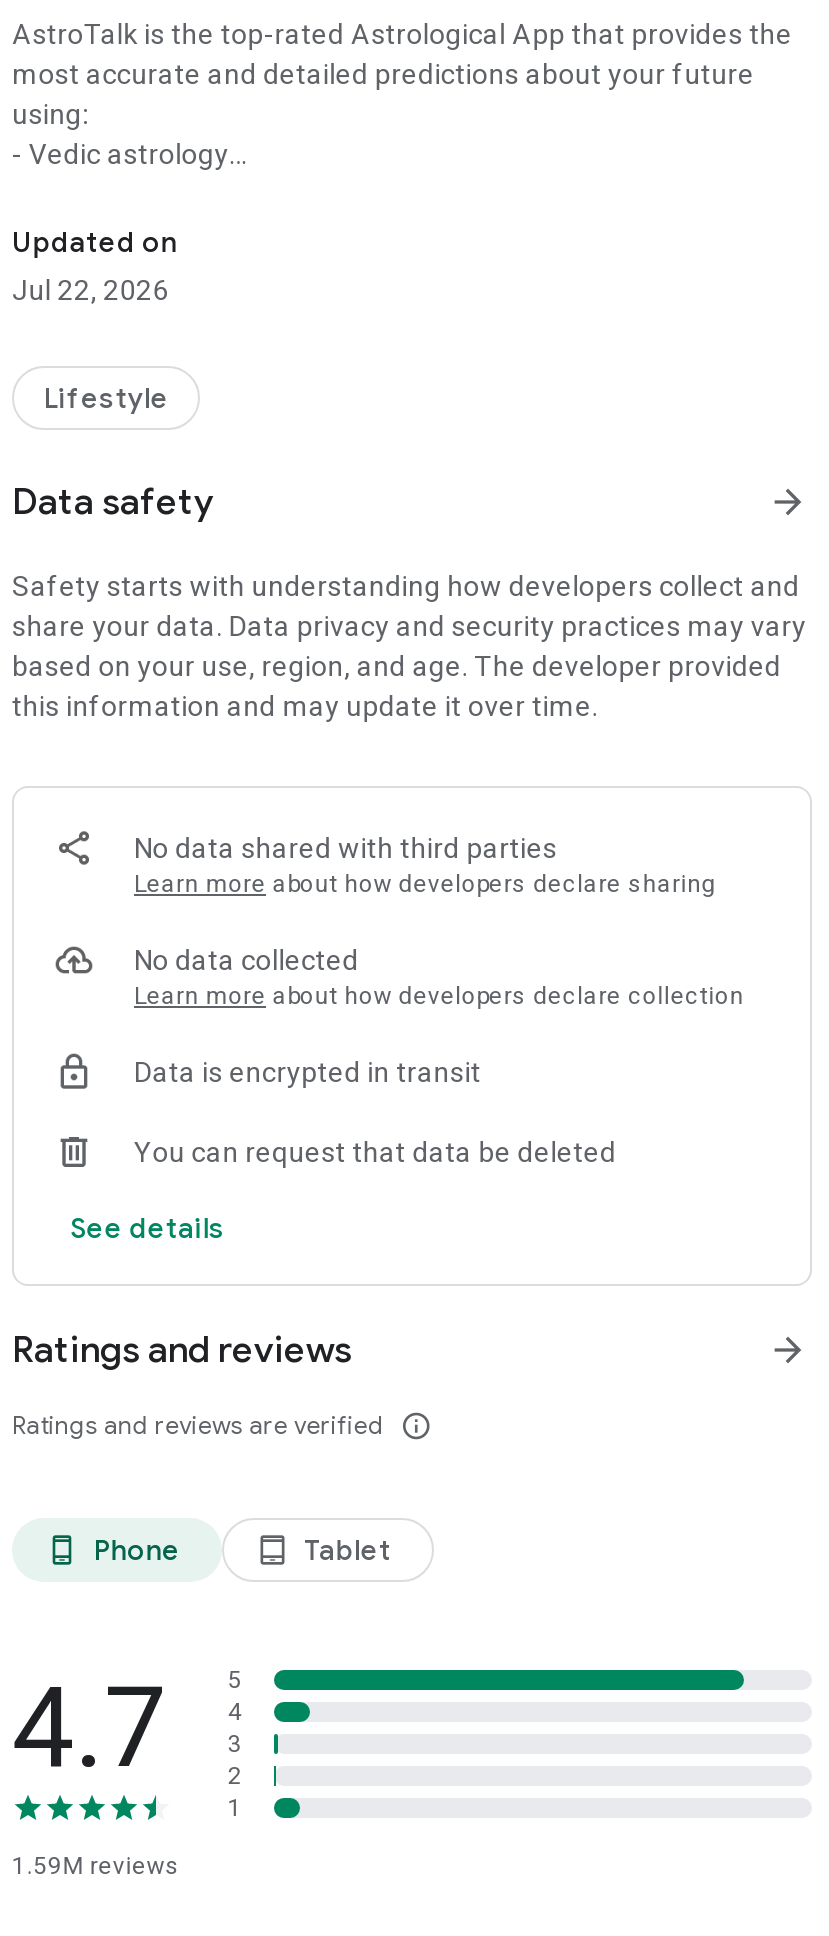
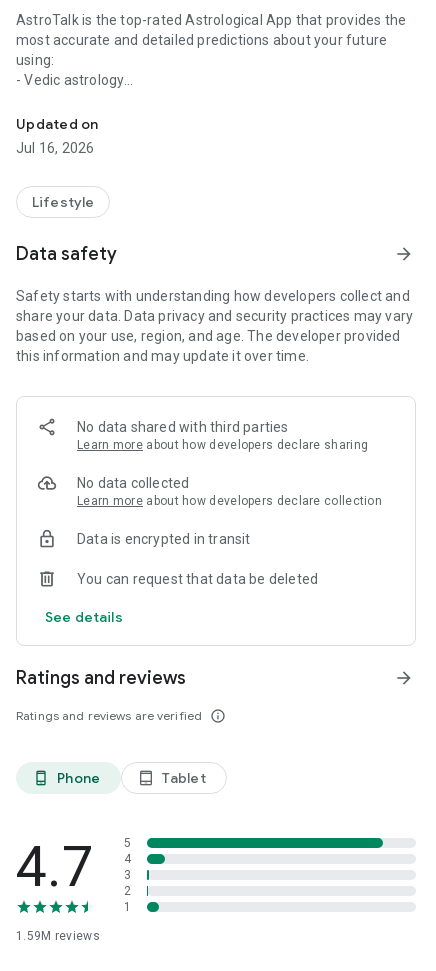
- Jul 22, 2026
+ Jul 16, 2026
